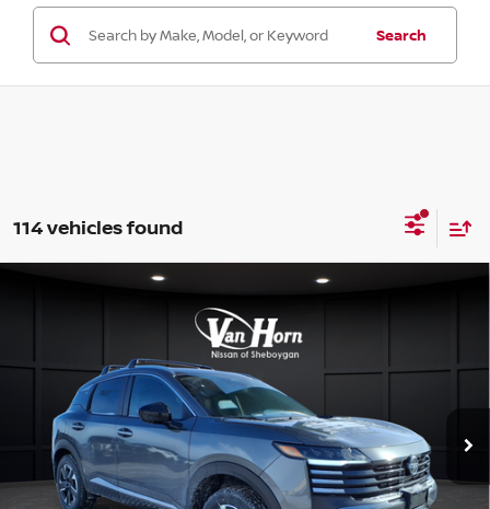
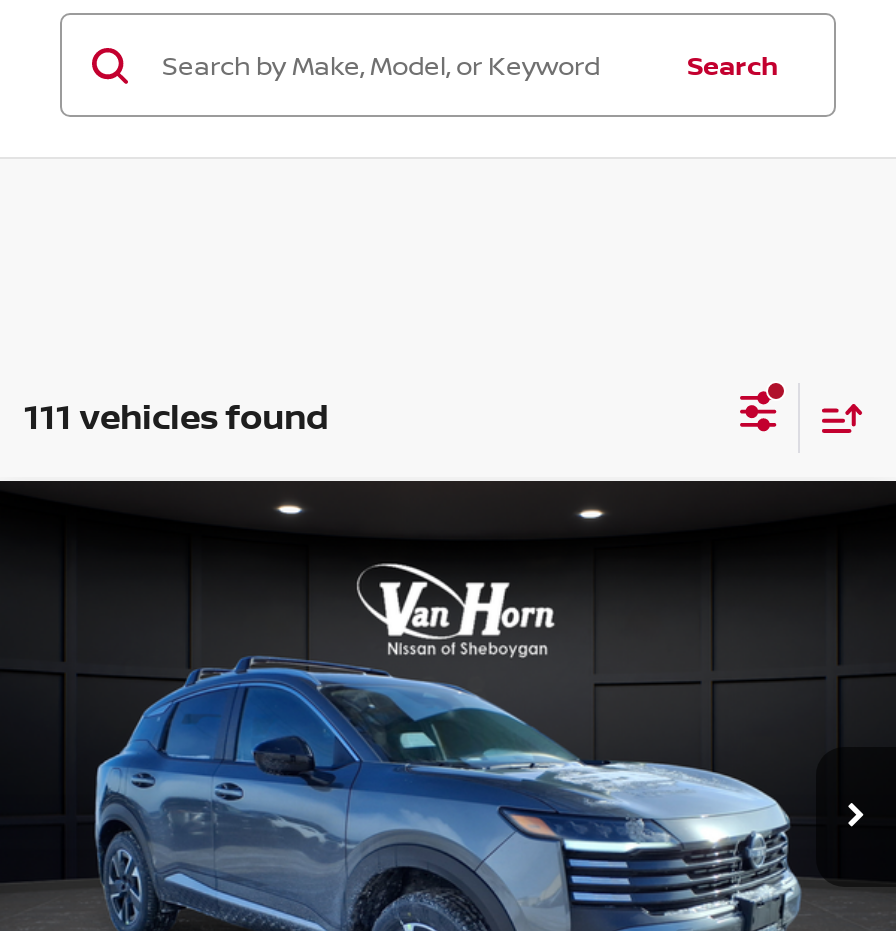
- 114 vehicles found
+ 111 vehicles found
